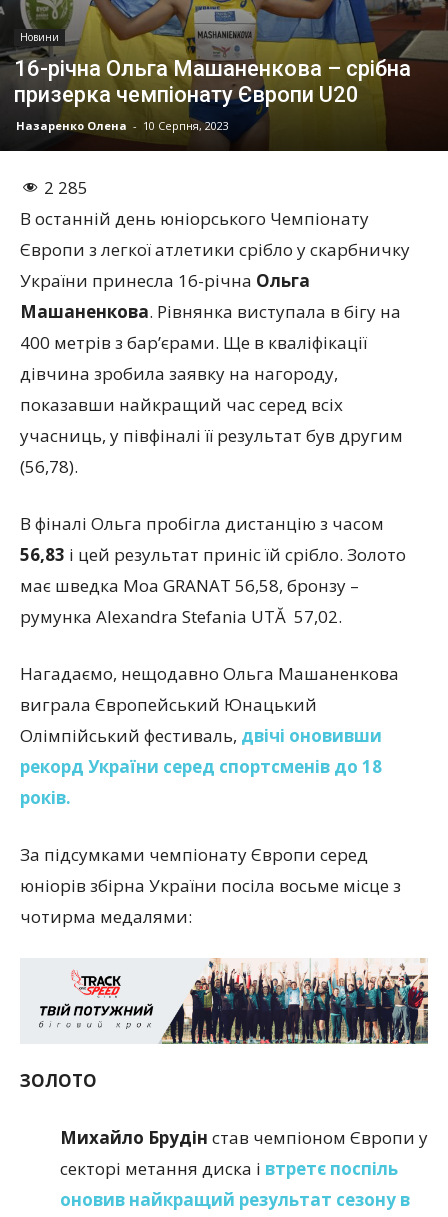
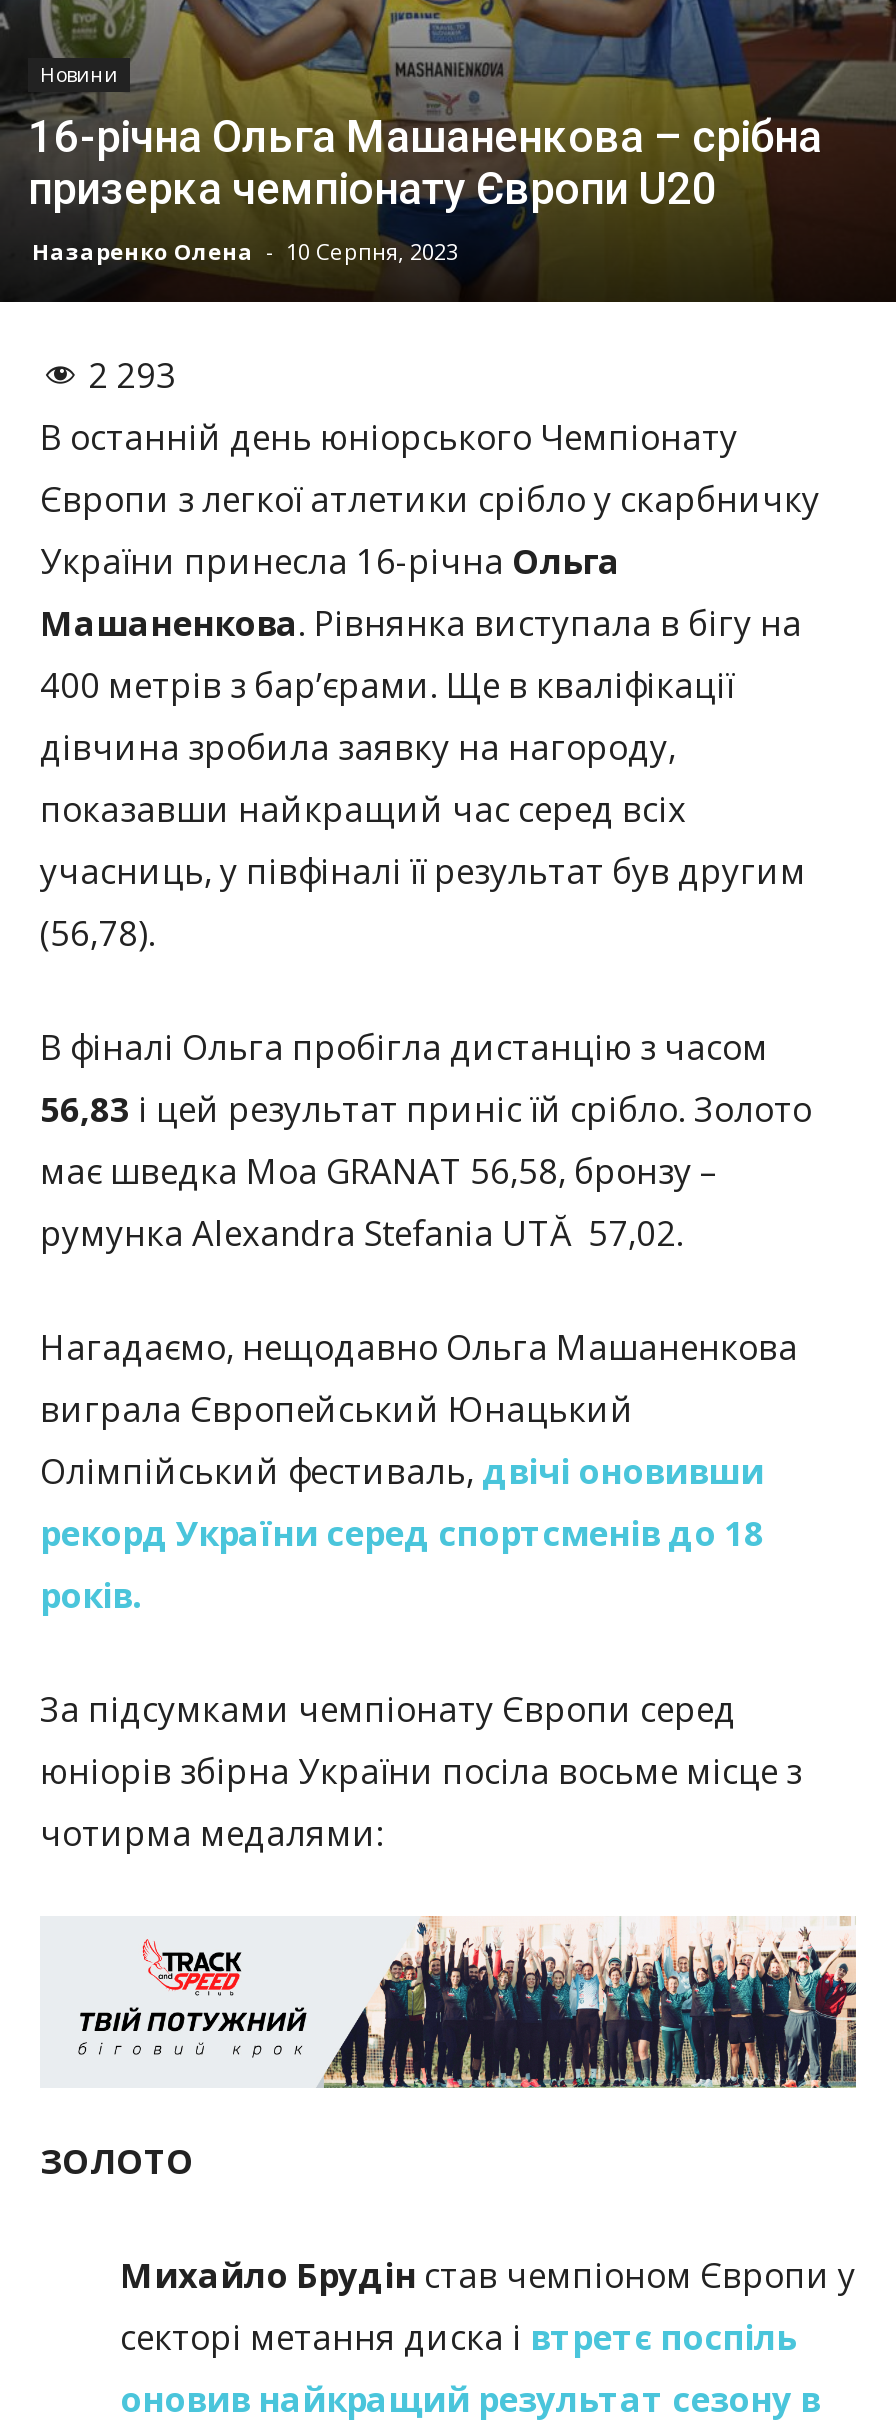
- 2 285
+ 2 293
